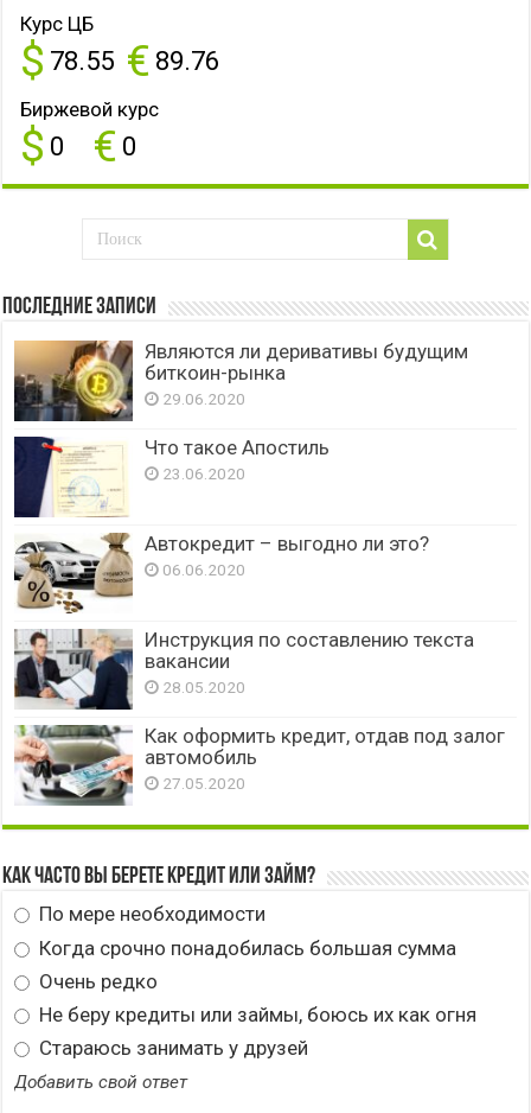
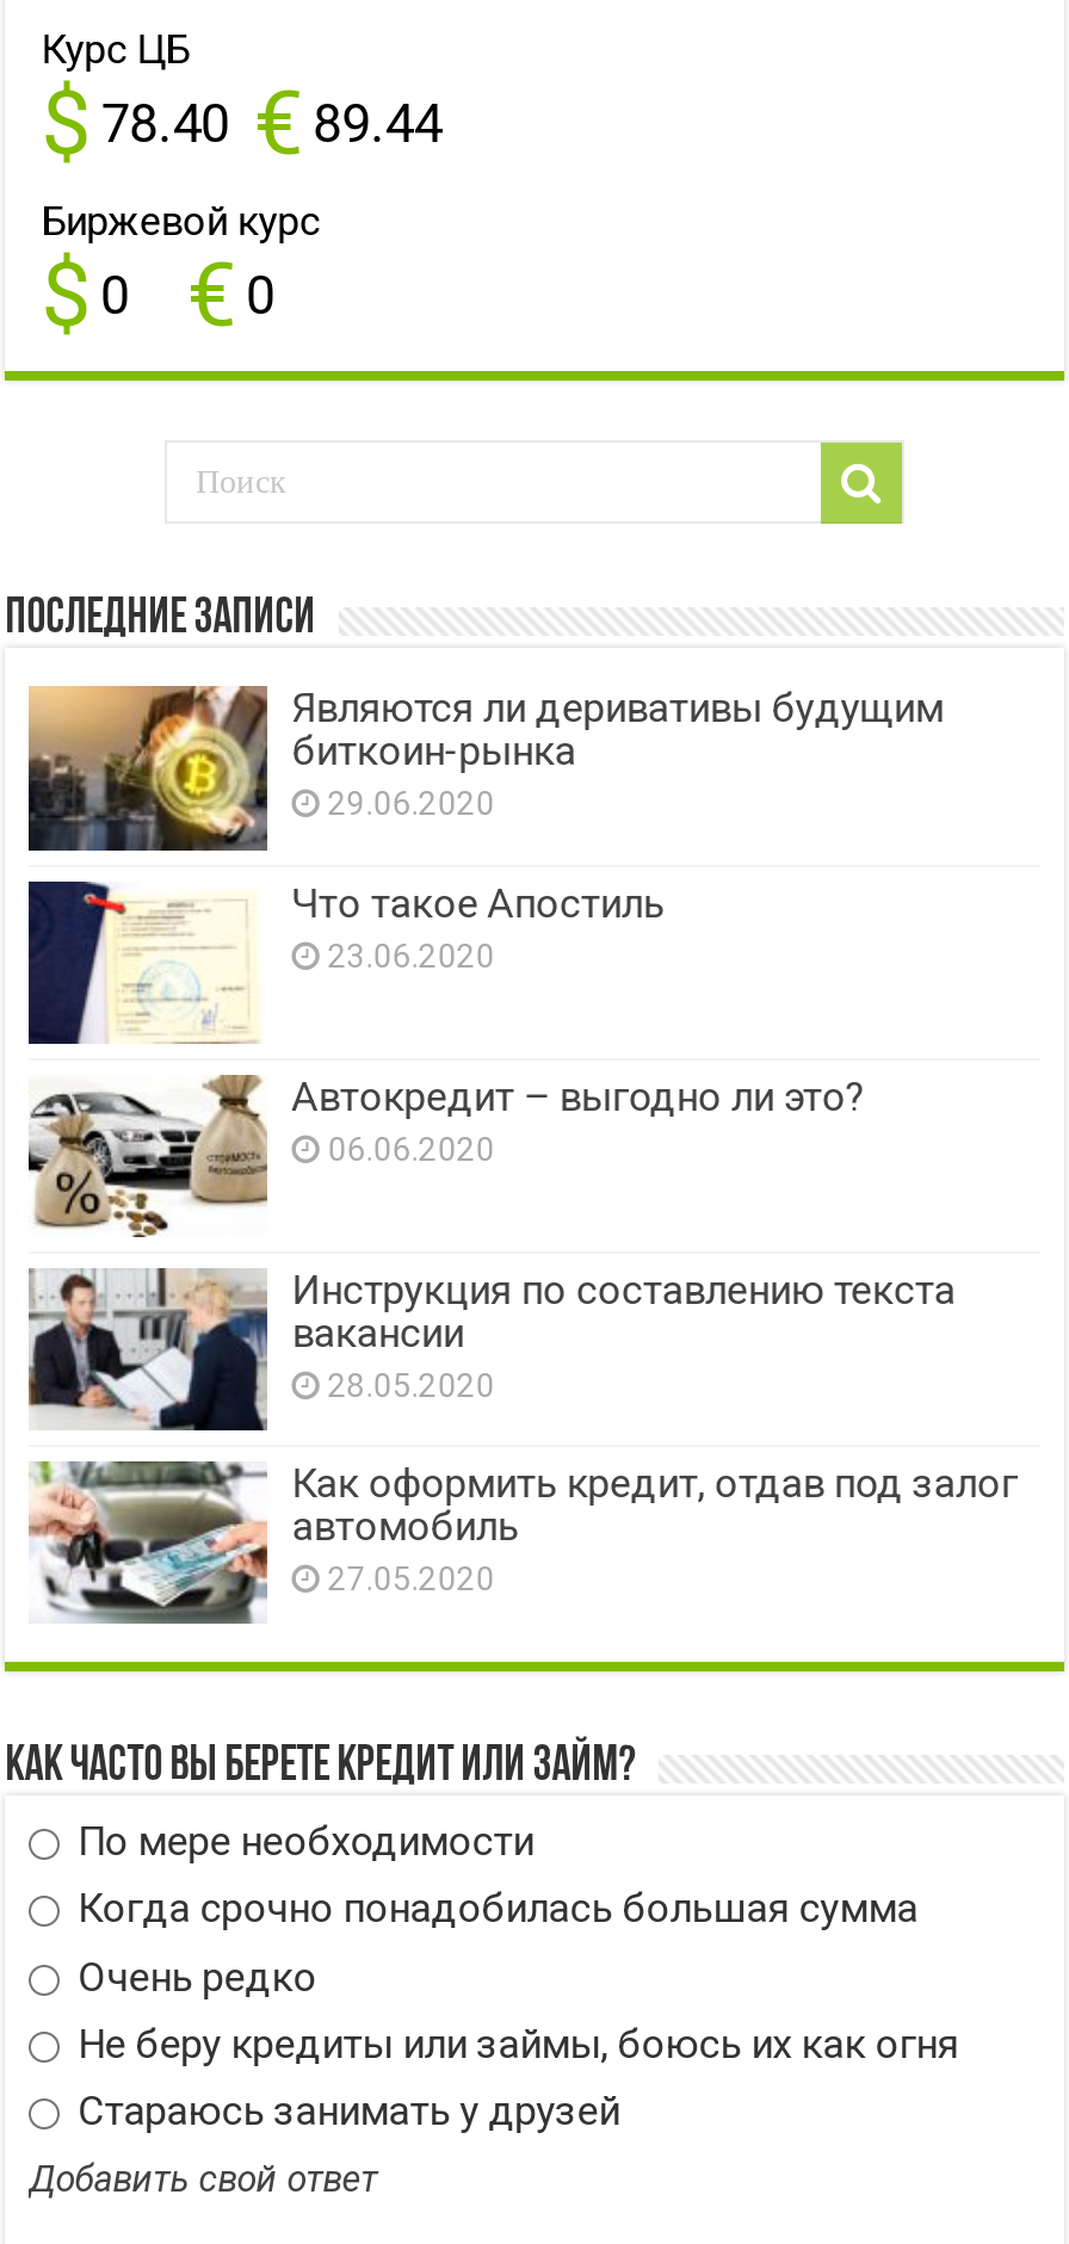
- $ 78.55 € 89.76
+ $ 78.40 € 89.44
